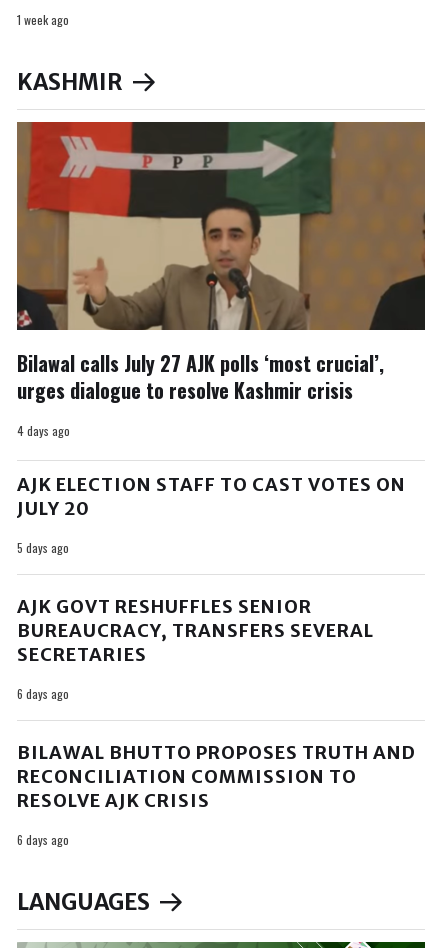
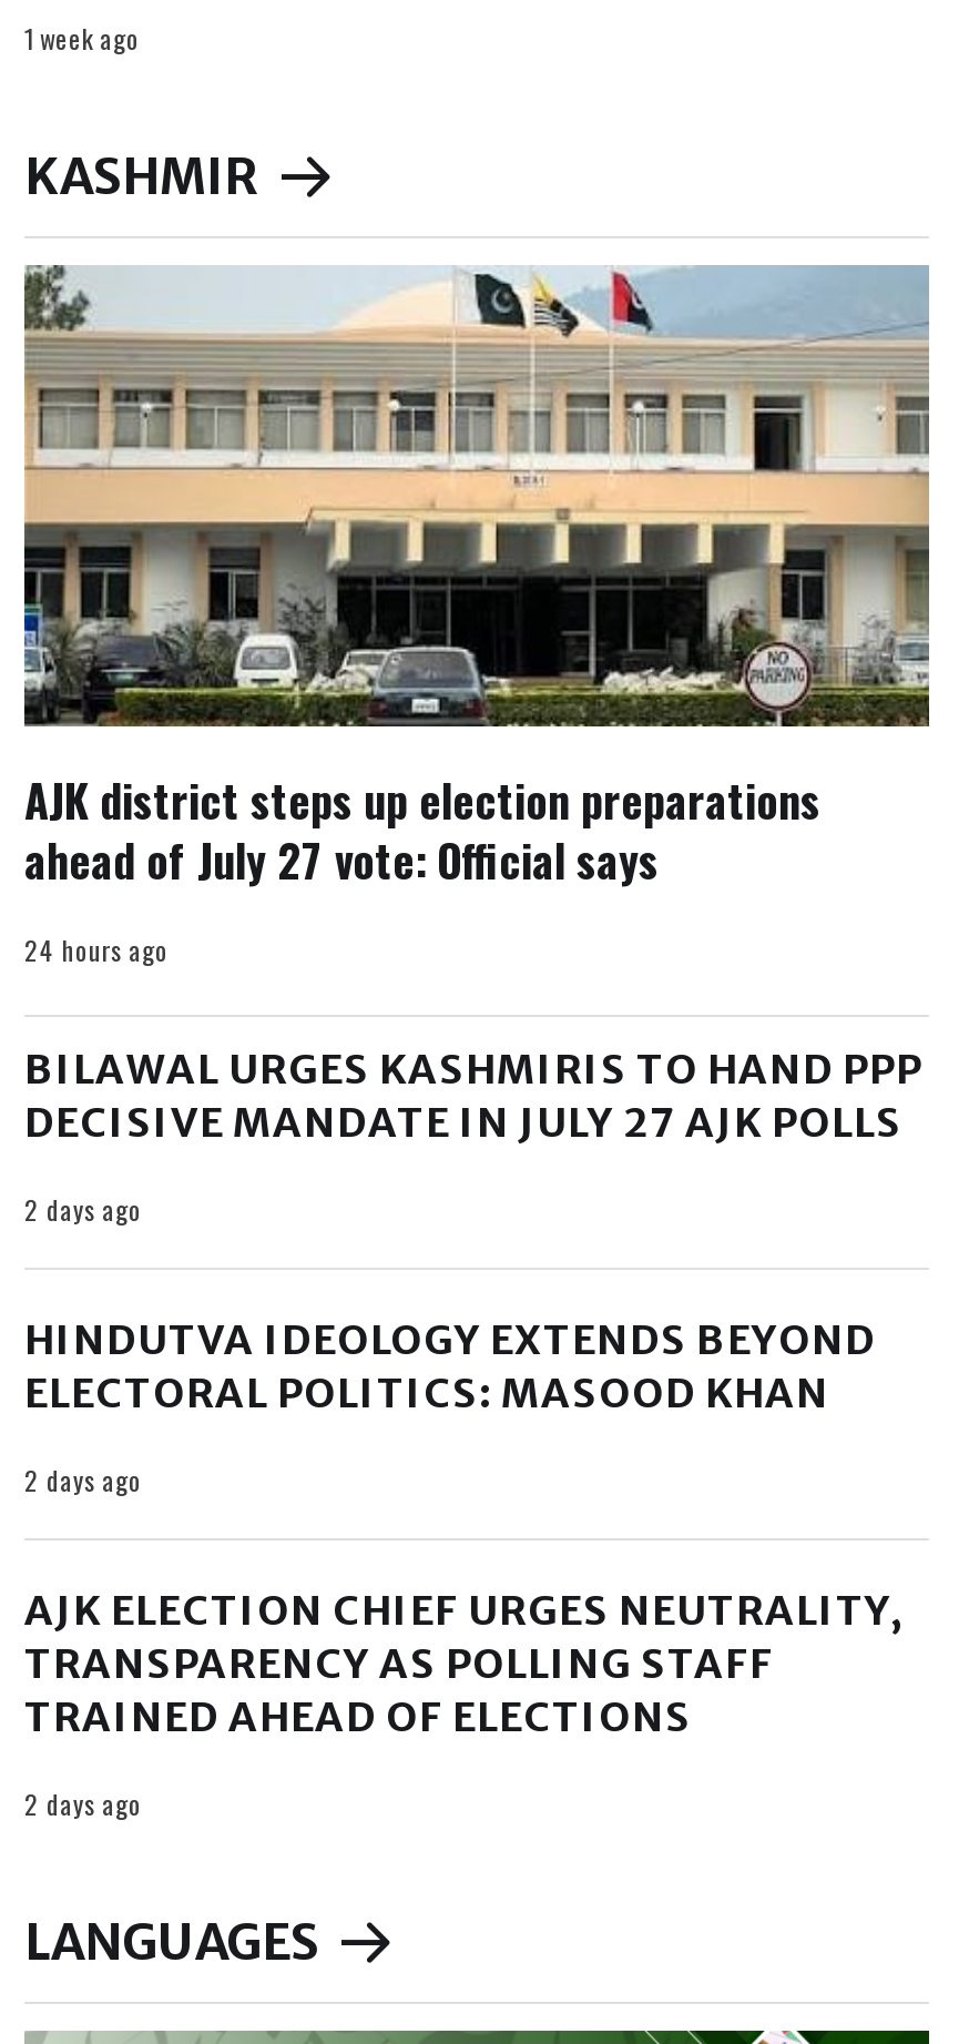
- [image]
- Bilawal calls July 27 AJK polls ‘most crucial’,
- urges dialogue to resolve Kashmir crisis
+ [image]
+ AJK district steps up election preparations
+ ahead of July 27 vote: Official says

- 4 days ago
+ 24 hours ago

- AJK ELECTION STAFF TO CAST VOTES ON
- JULY 20
+ BILAWAL URGES KASHMIRIS TO HAND PPP
+ DECISIVE MANDATE IN JULY 27 AJK POLLS

- 5 days ago
+ 2 days ago

- AJK GOVT RESHUFFLES SENIOR
- BUREAUCRACY, TRANSFERS SEVERAL
- SECRETARIES
+ HINDUTVA IDEOLOGY EXTENDS BEYOND
+ ELECTORAL POLITICS: MASOOD KHAN

- 6 days ago
+ 2 days ago

- BILAWAL BHUTTO PROPOSES TRUTH AND
- RECONCILIATION COMMISSION TO
- RESOLVE AJK CRISIS
+ AJK ELECTION CHIEF URGES NEUTRALITY,
+ TRANSPARENCY AS POLLING STAFF
+ TRAINED AHEAD OF ELECTIONS

- 6 days ago
+ 2 days ago
